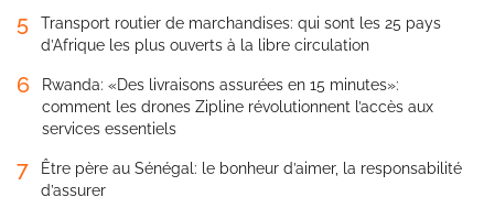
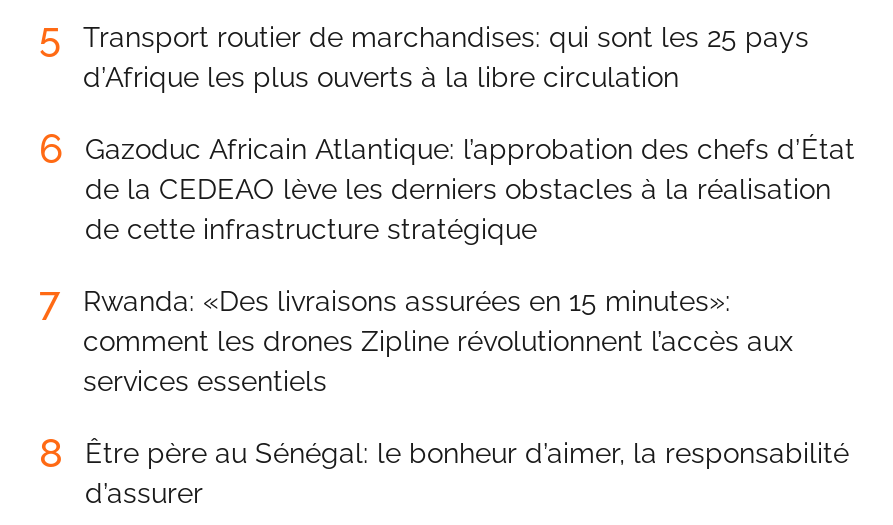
+ Gazoduc Africain Atlantique: l’approbation des chefs d’État
+ de la CEDEAO lève les derniers obstacles à la réalisation
+ de cette infrastructure stratégique
+ 7

- 7 Être père au Sénégal: le bonheur d’aimer, la responsabilité
+ 8 Être père au Sénégal: le bonheur d’aimer, la responsabilité
